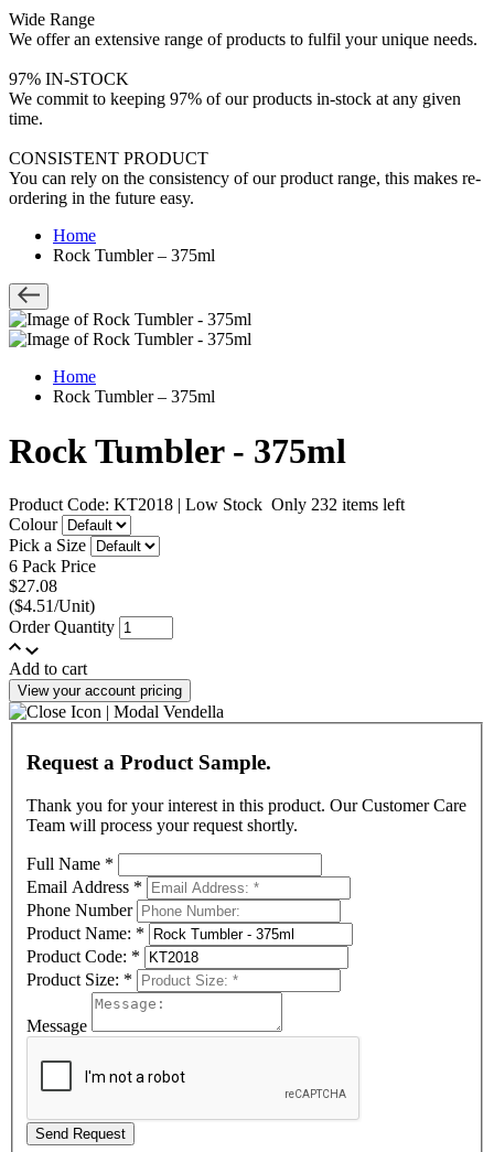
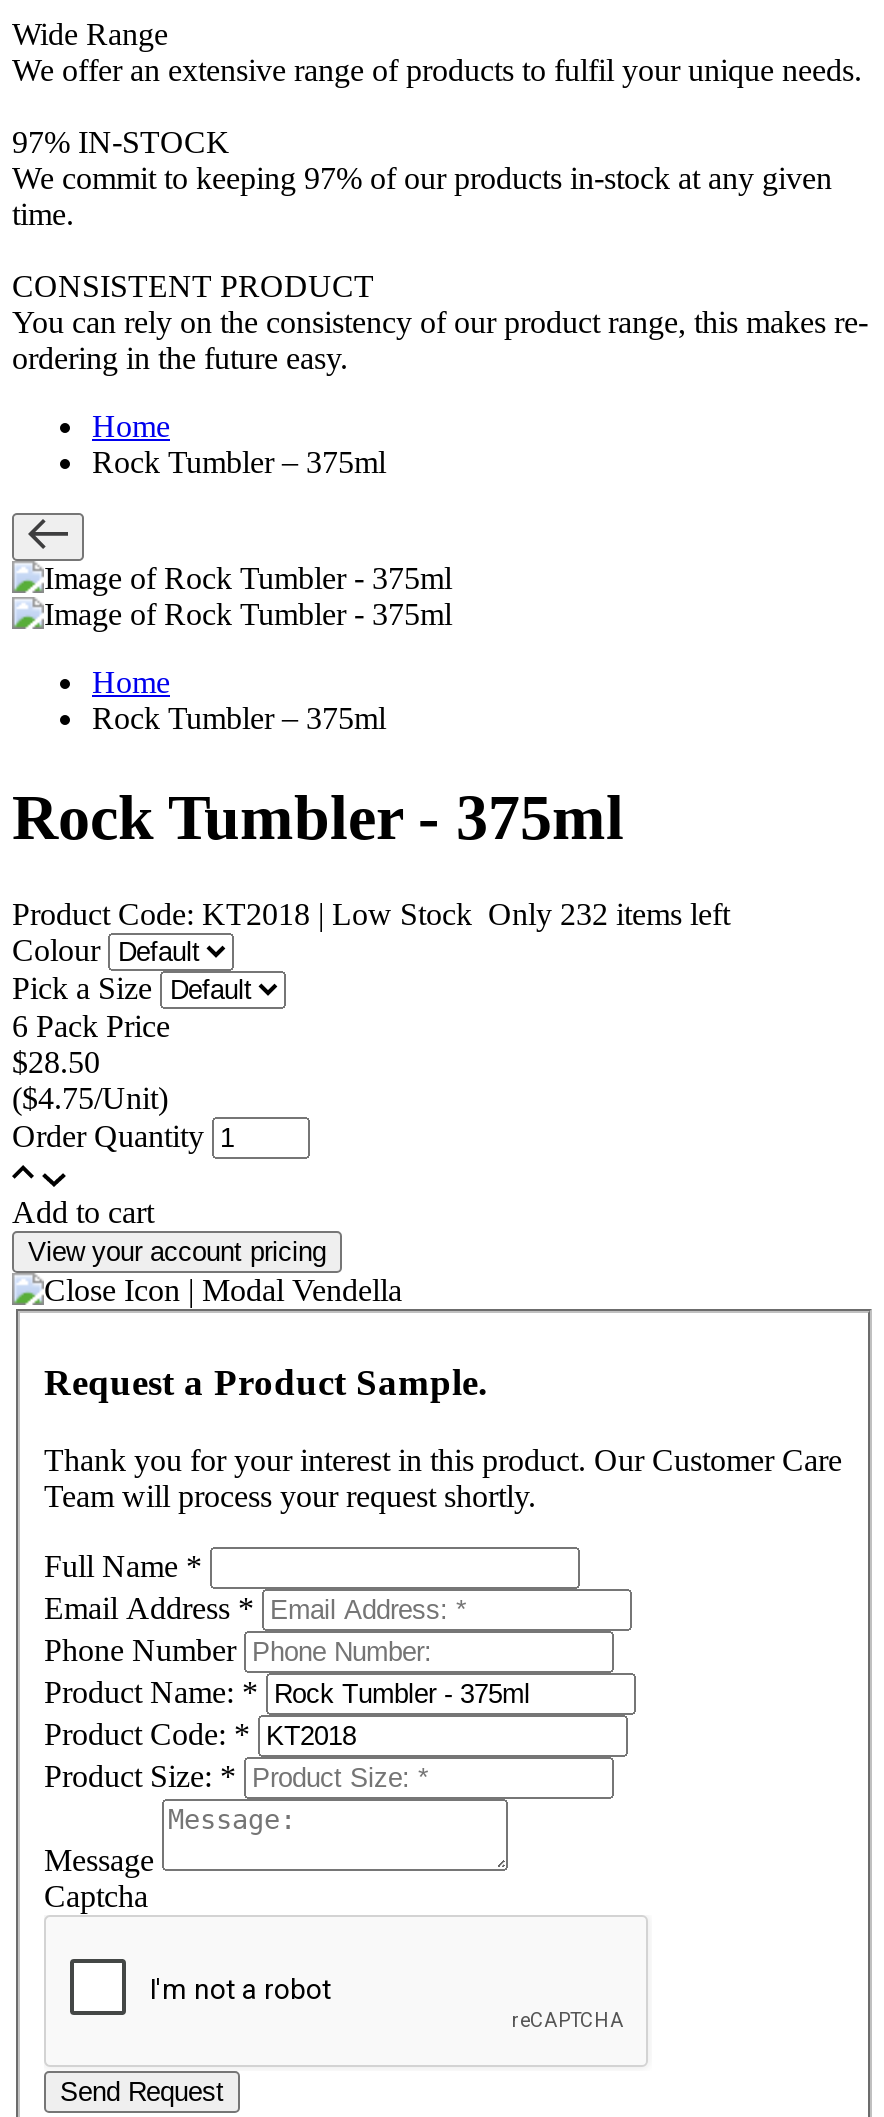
- $27.08
- ($4.51/Unit)
+ $28.50
+ ($4.75/Unit)

+ Captcha
